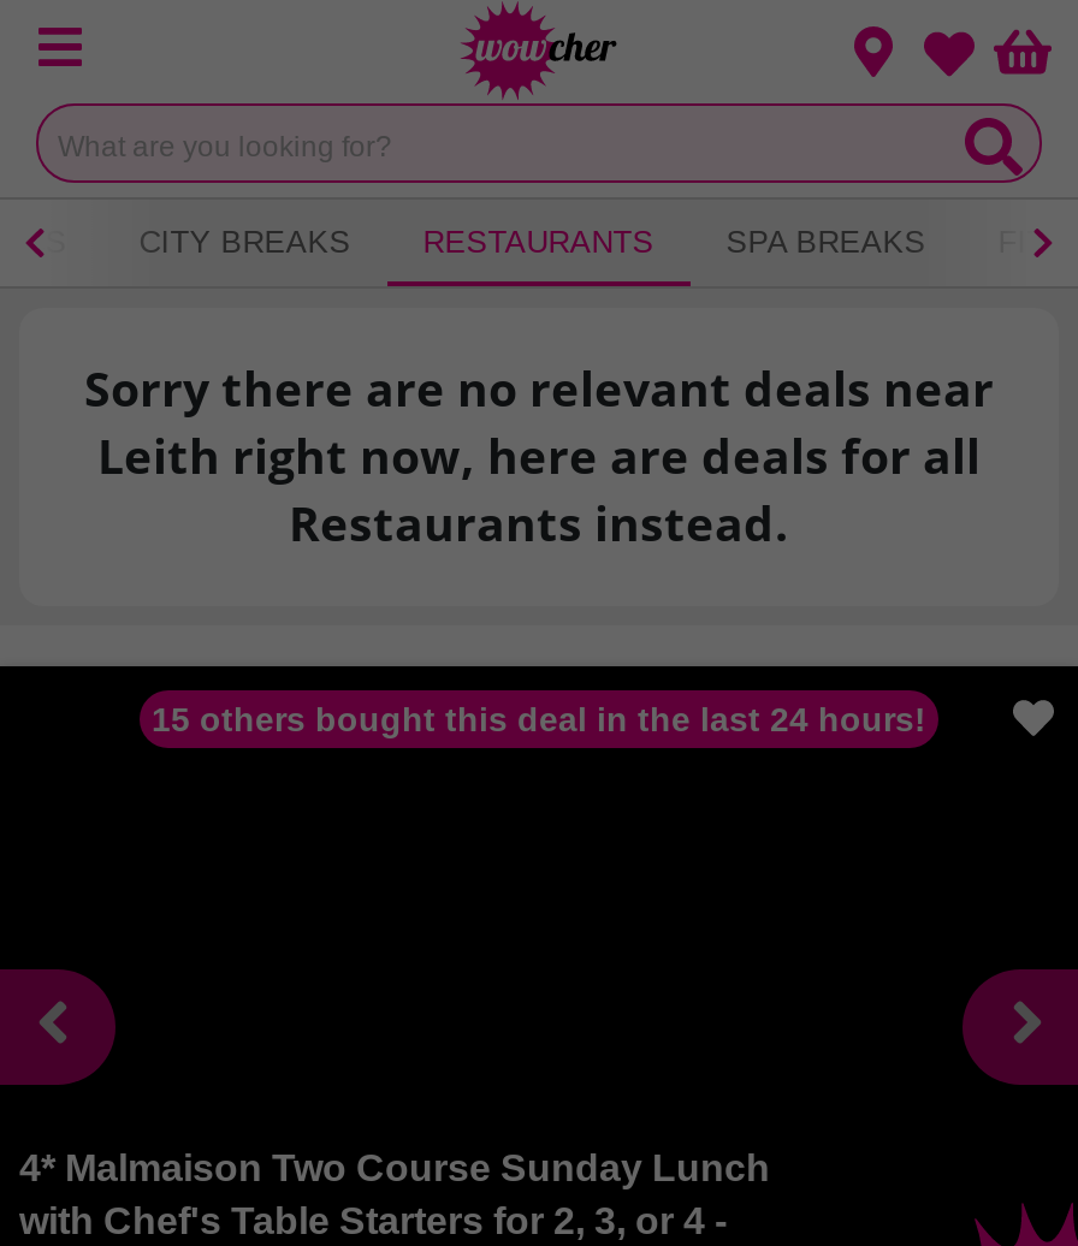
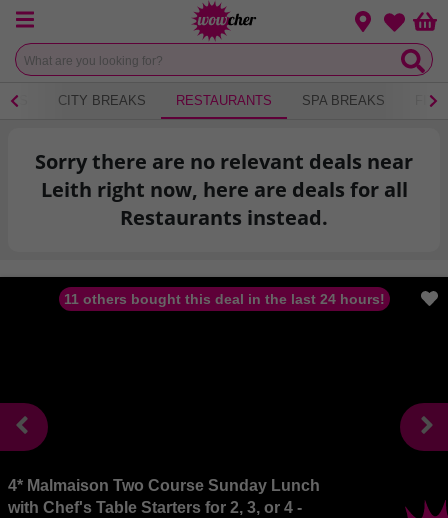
- 15 others bought this deal in the last 24 hours!
+ 11 others bought this deal in the last 24 hours!
